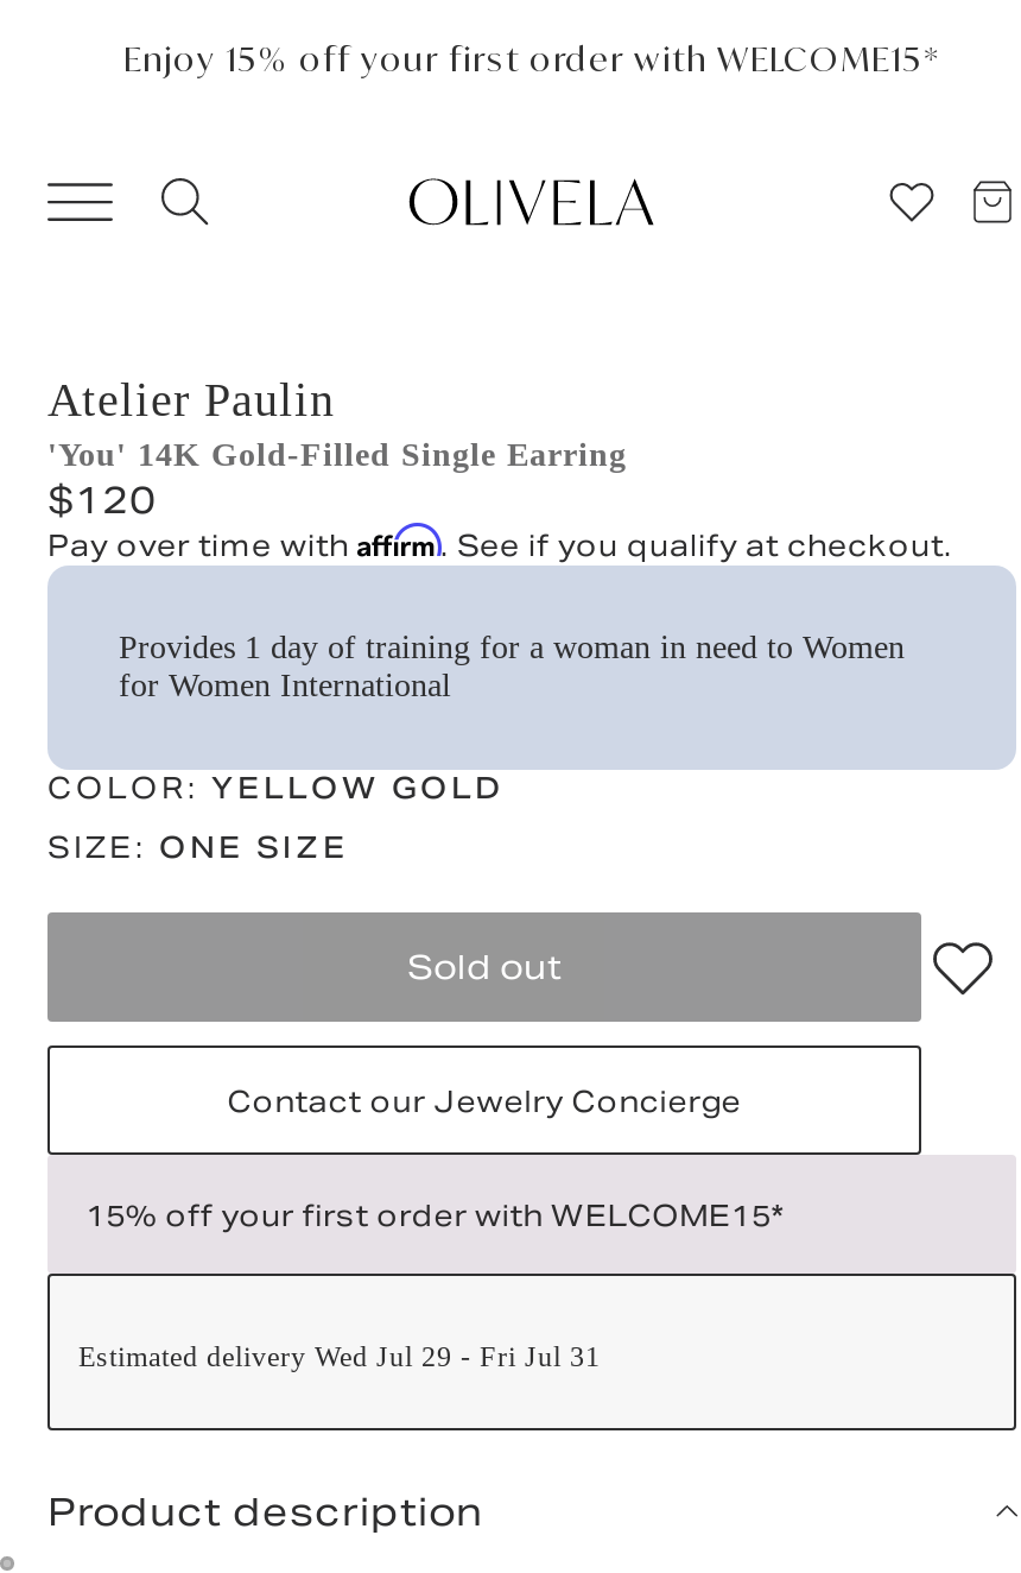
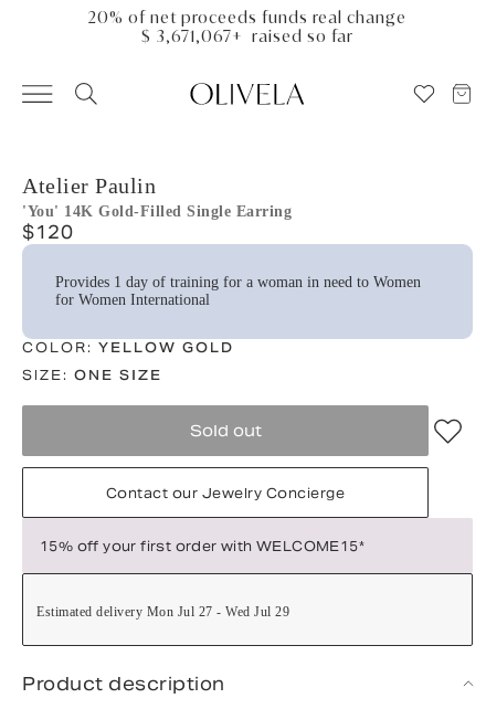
- Enjoy 15% off your first order with WELCOME15*
+ 20% of net proceeds funds real change
+ $ 3,671,067 + raised so far

- Pay over time with Affirm. See if you qualify at checkout.

- Estimated delivery Wed Jul 29 - Fri Jul 31
+ Estimated delivery Mon Jul 27 - Wed Jul 29
